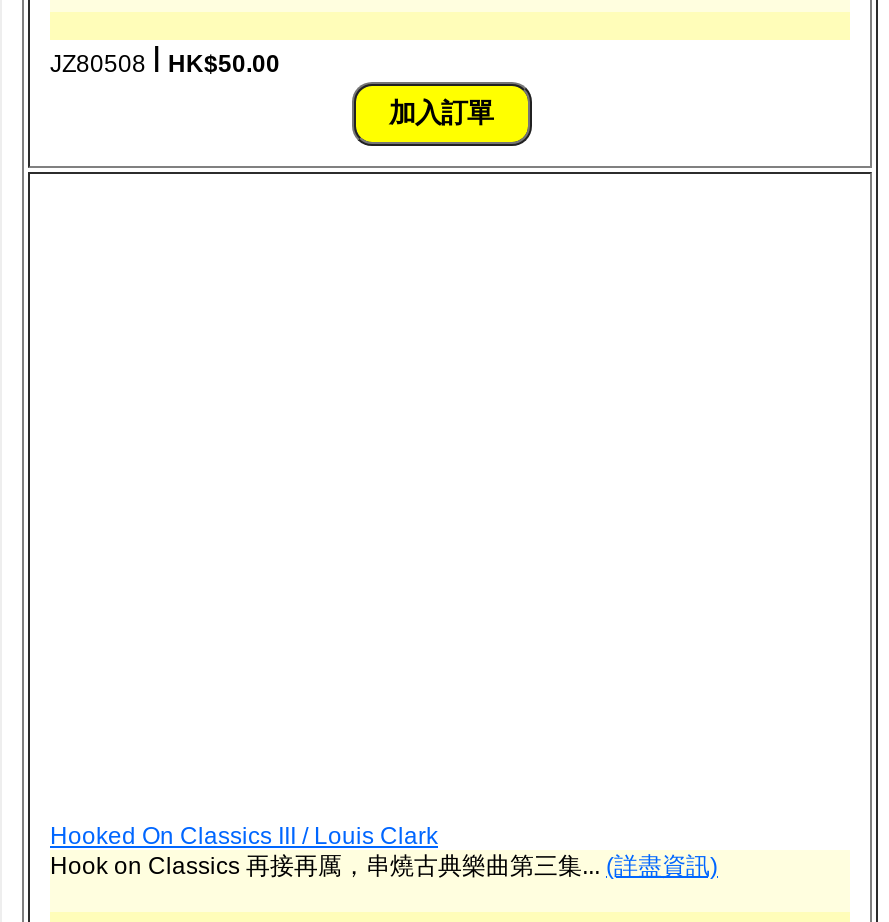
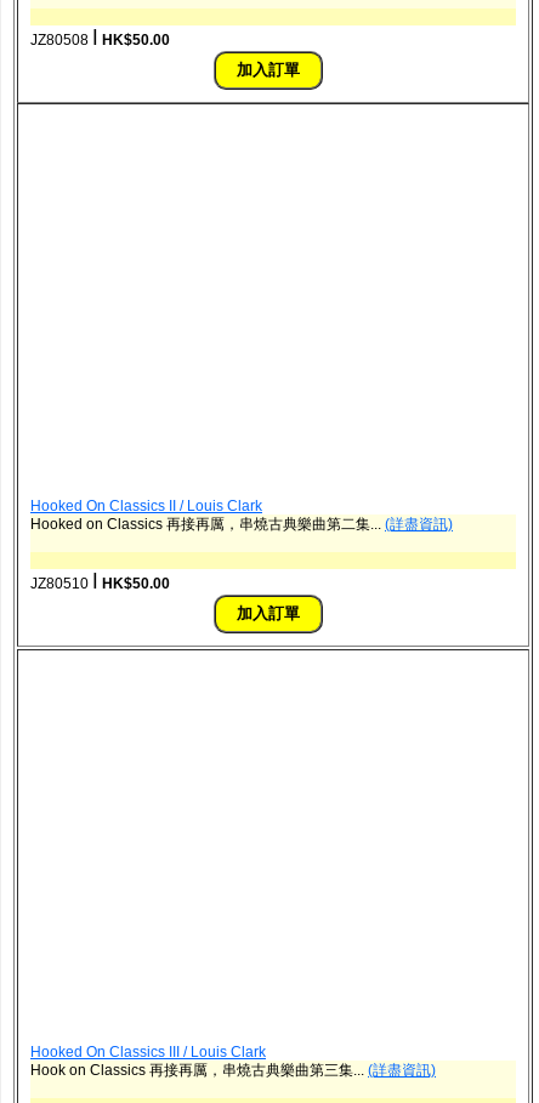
+ Hooked On Classics II / Louis Clark
+ Hooked on Classics 再接再厲，串燒古典樂曲第二集... (詳盡資訊)
+ JZ80510 ǀ HK$50.00
